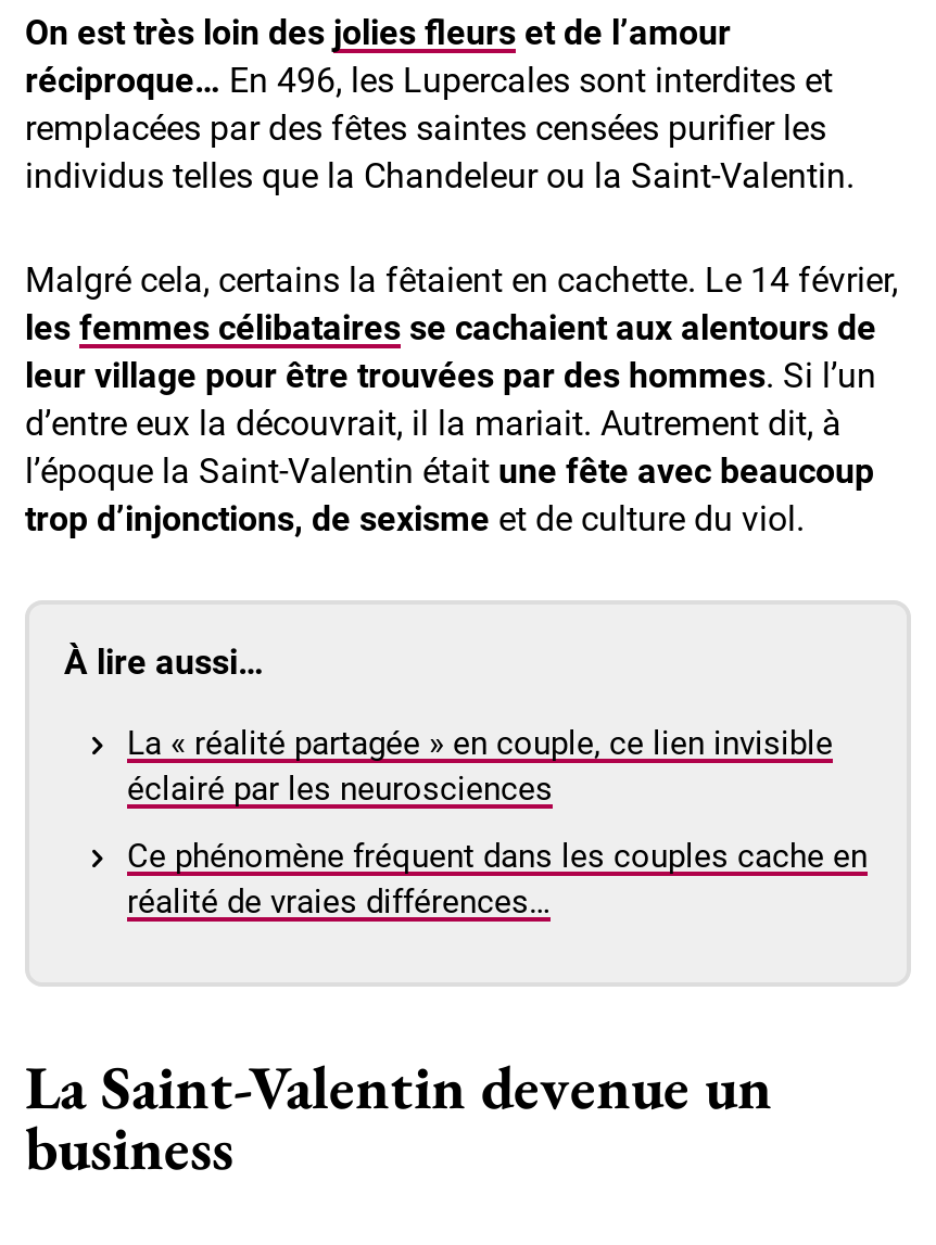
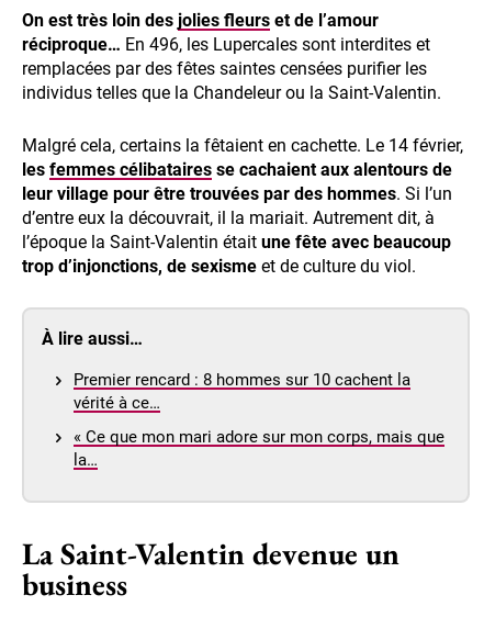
- La « réalité partagée » en couple, ce lien invisible
- éclairé par les neurosciences
+ Premier rencard : 8 hommes sur 10 cachent la
+ vérité à ce…

- Ce phénomène fréquent dans les couples cache en
- réalité de vraies différences…
+ « Ce que mon mari adore sur mon corps, mais que
+ la…
